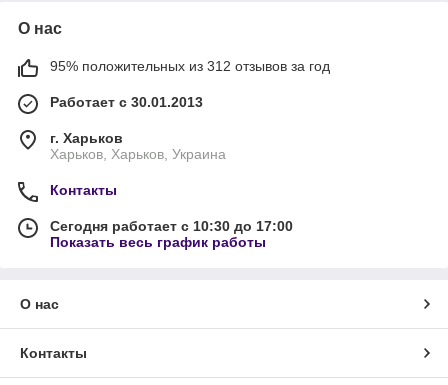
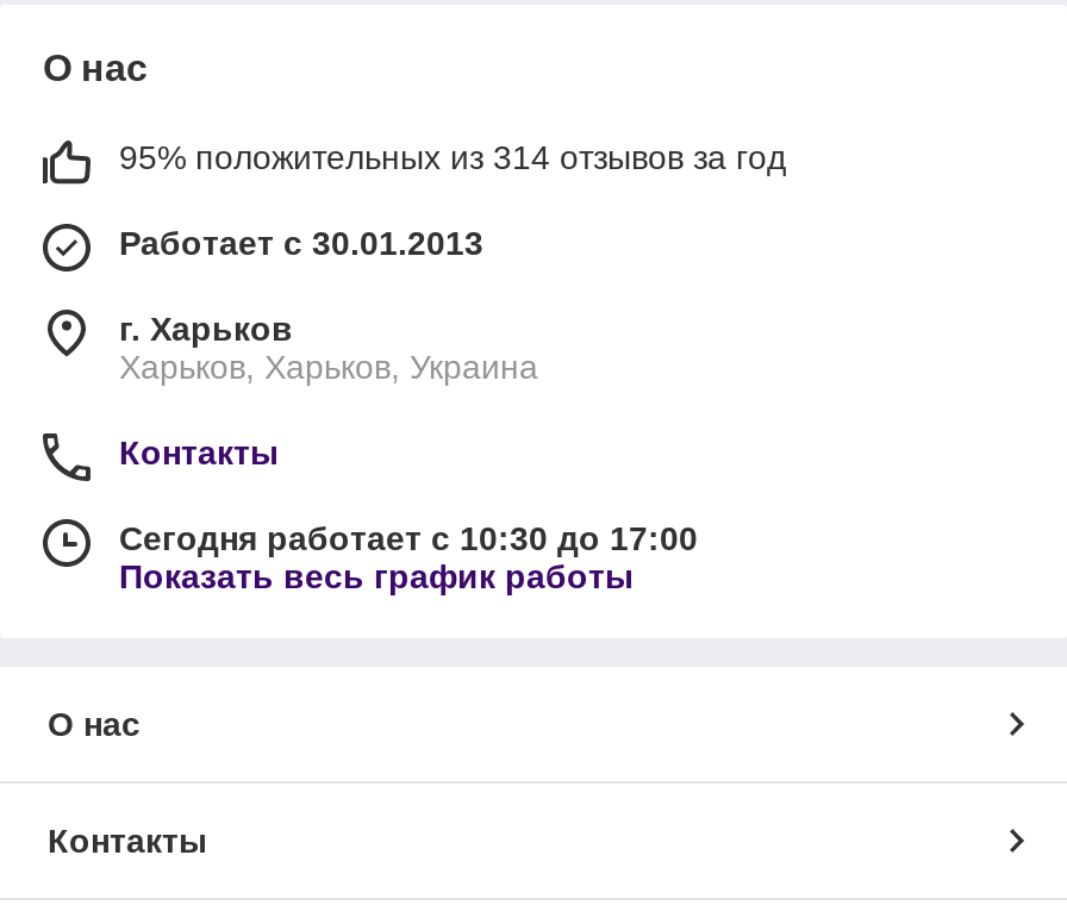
- 95% положительных из 312 отзывов за год
+ 95% положительных из 314 отзывов за год
